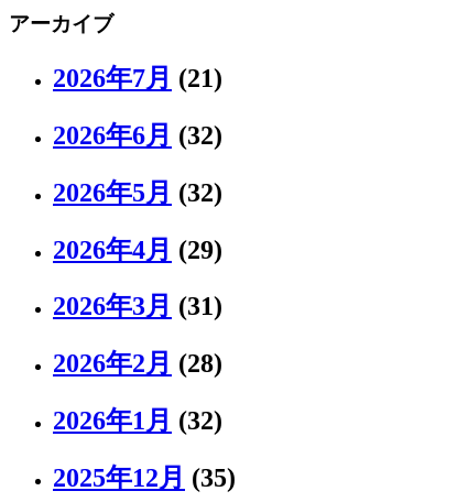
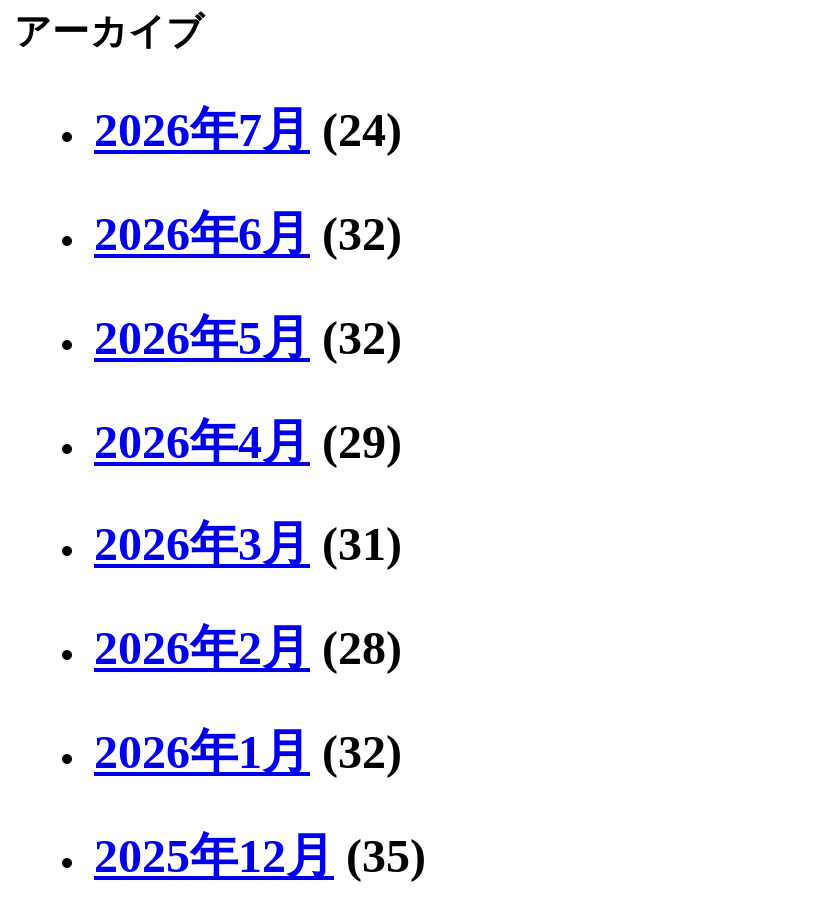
- 2026年7月(21)
+ 2026年7月(24)
